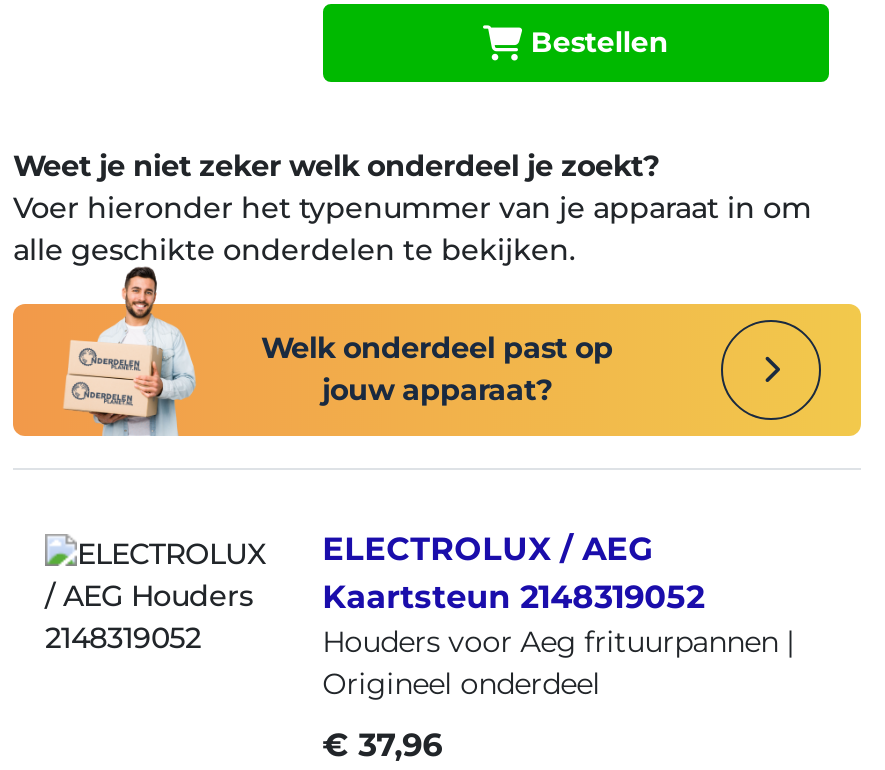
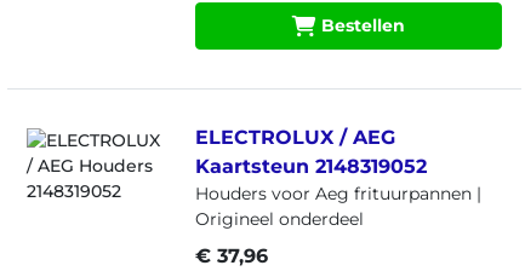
- [image]
- Weet je niet zeker welk onderdeel je zoekt?
- Voer hieronder het typenummer van je apparaat in om
- alle geschikte onderdelen te bekijken.
- Welk onderdeel past op
- jouw apparaat?
